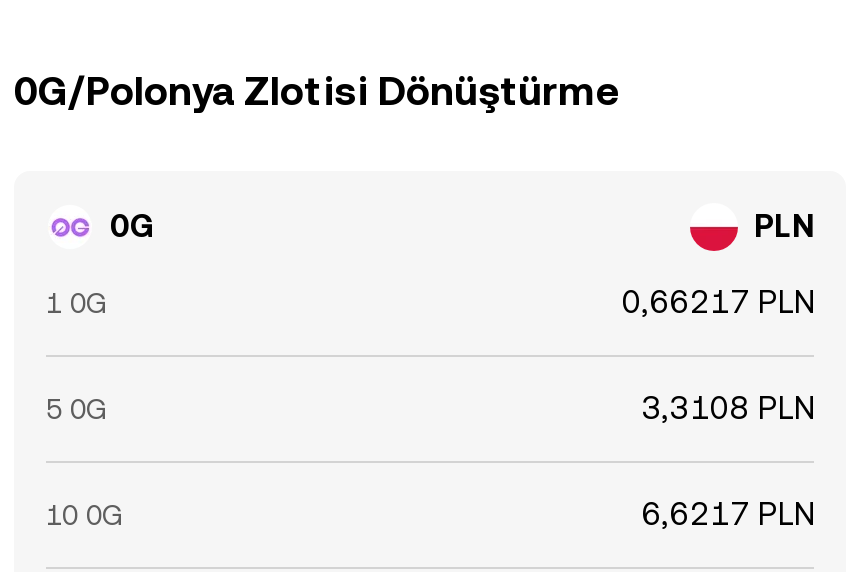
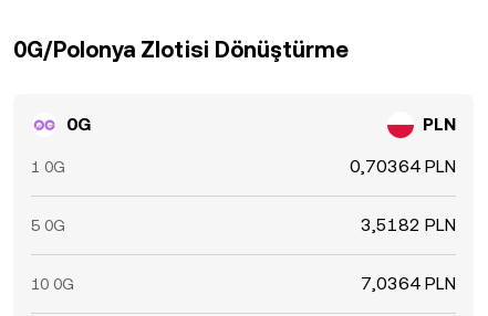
- 0,66217 PLN
+ 0,70364 PLN

- 3,3108 PLN
+ 3,5182 PLN

- 6,6217 PLN
+ 7,0364 PLN
